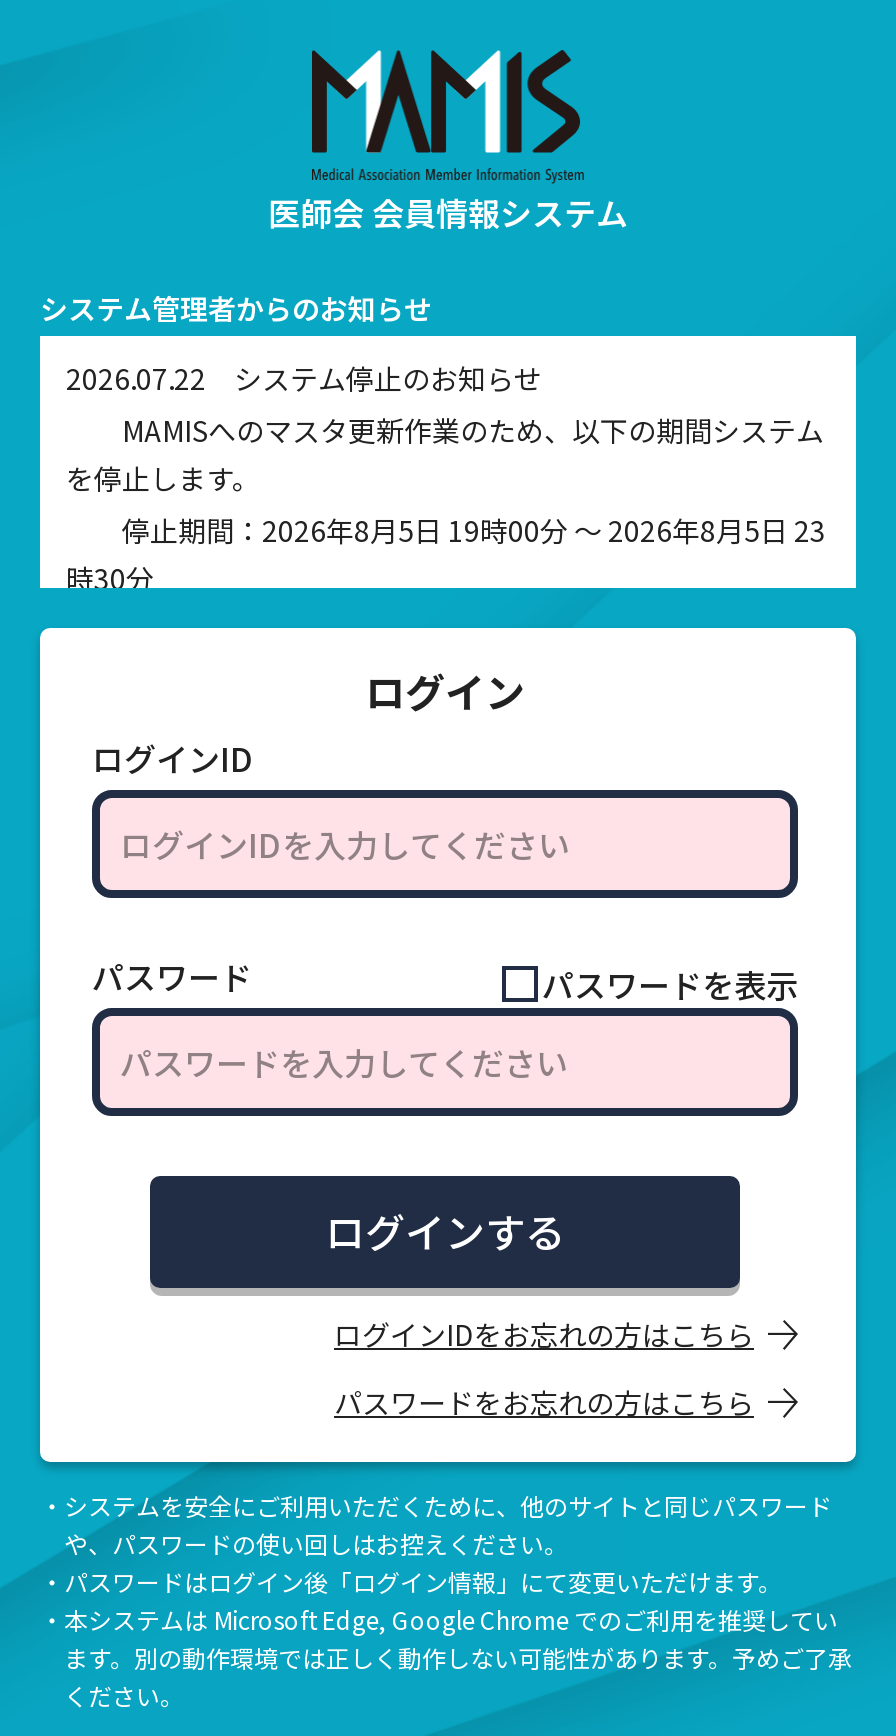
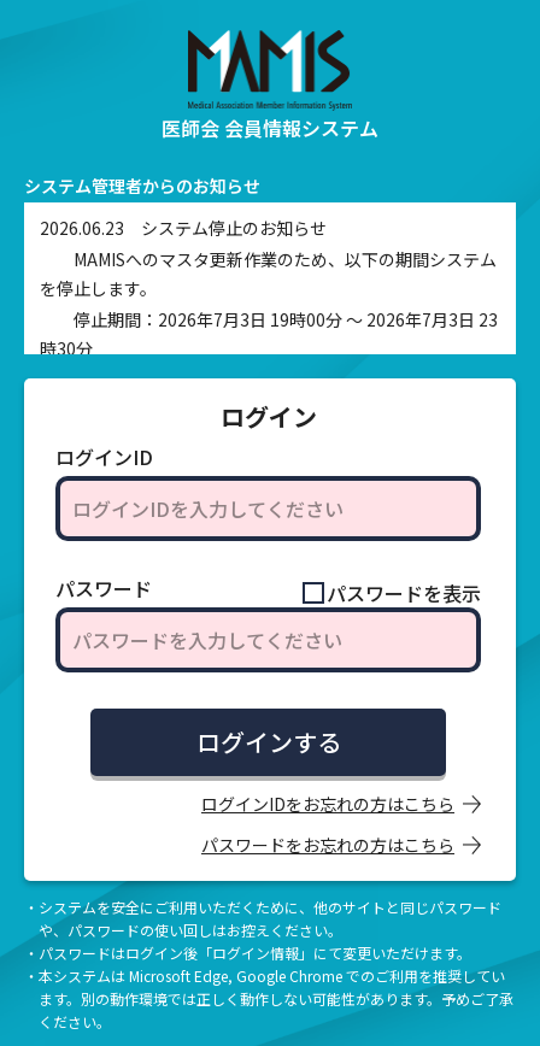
- 2026.07.22 システム停止のお知らせ
+ 2026.06.23 システム停止のお知らせ

- 停止期間：2026年8月5日 19時00分 ～ 2026年8月5日 23
+ 停止期間：2026年7月3日 19時00分 ～ 2026年7月3日 23
